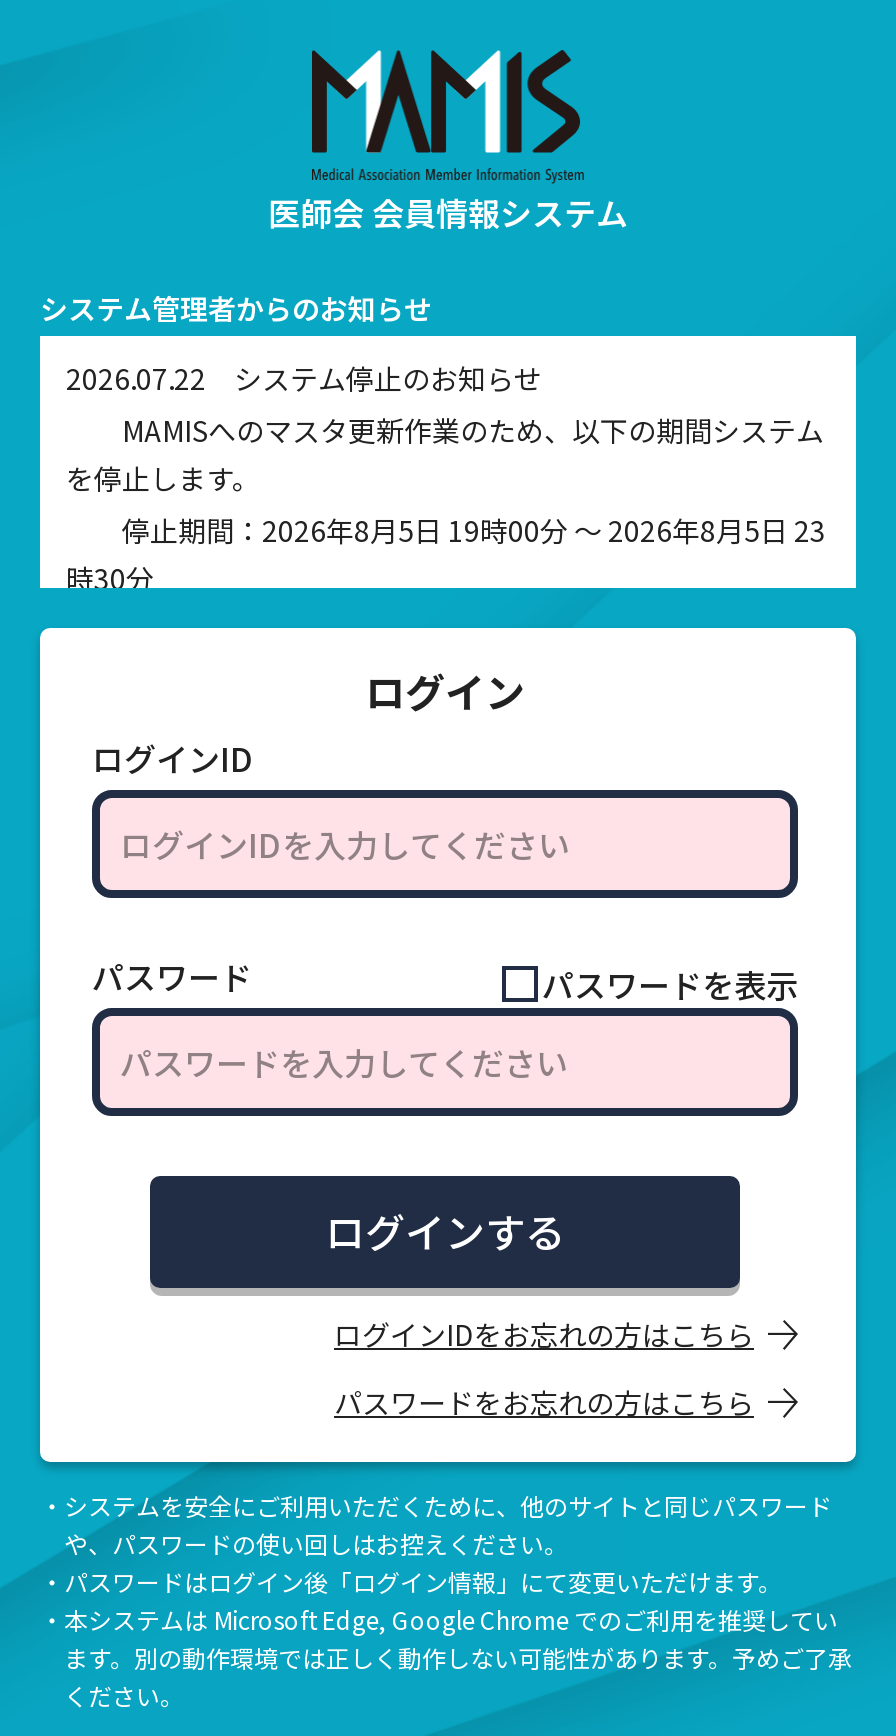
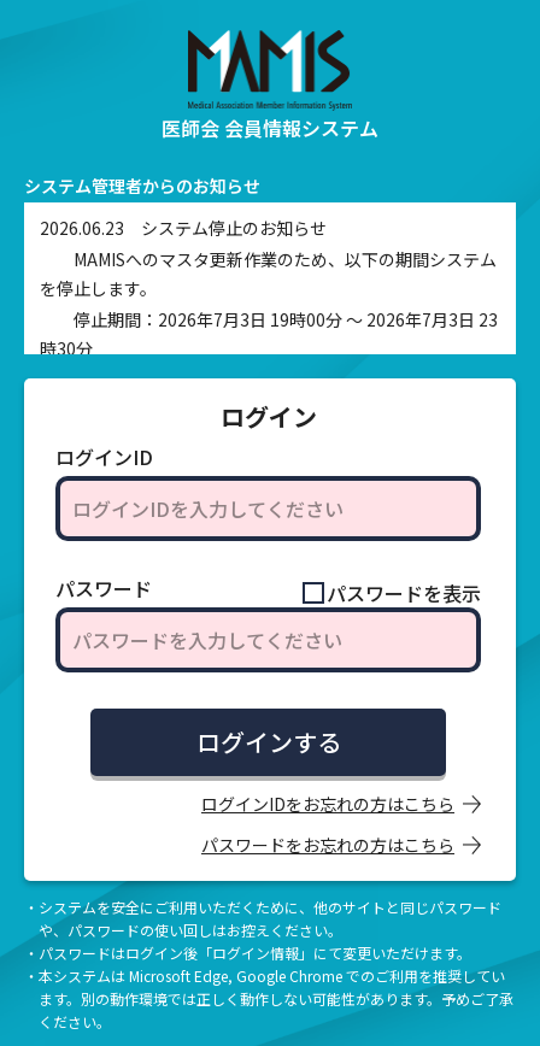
- 2026.07.22 システム停止のお知らせ
+ 2026.06.23 システム停止のお知らせ

- 停止期間：2026年8月5日 19時00分 ～ 2026年8月5日 23
+ 停止期間：2026年7月3日 19時00分 ～ 2026年7月3日 23
